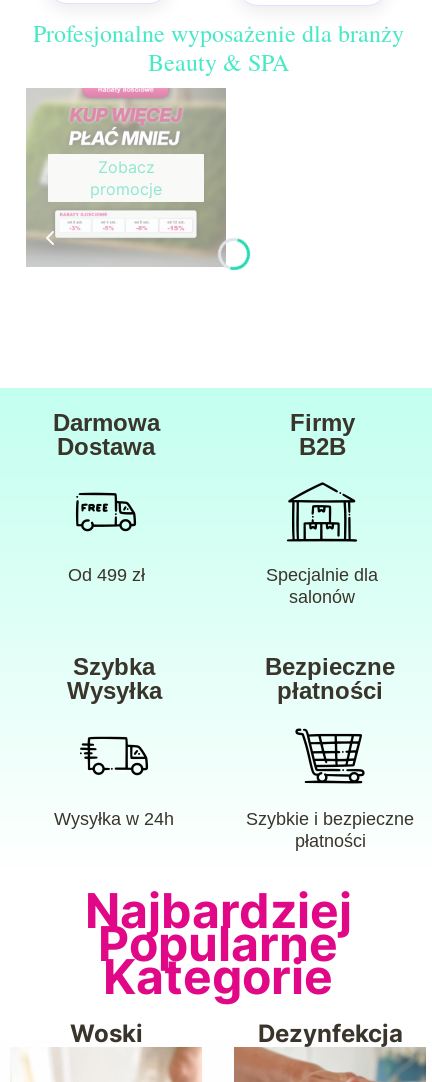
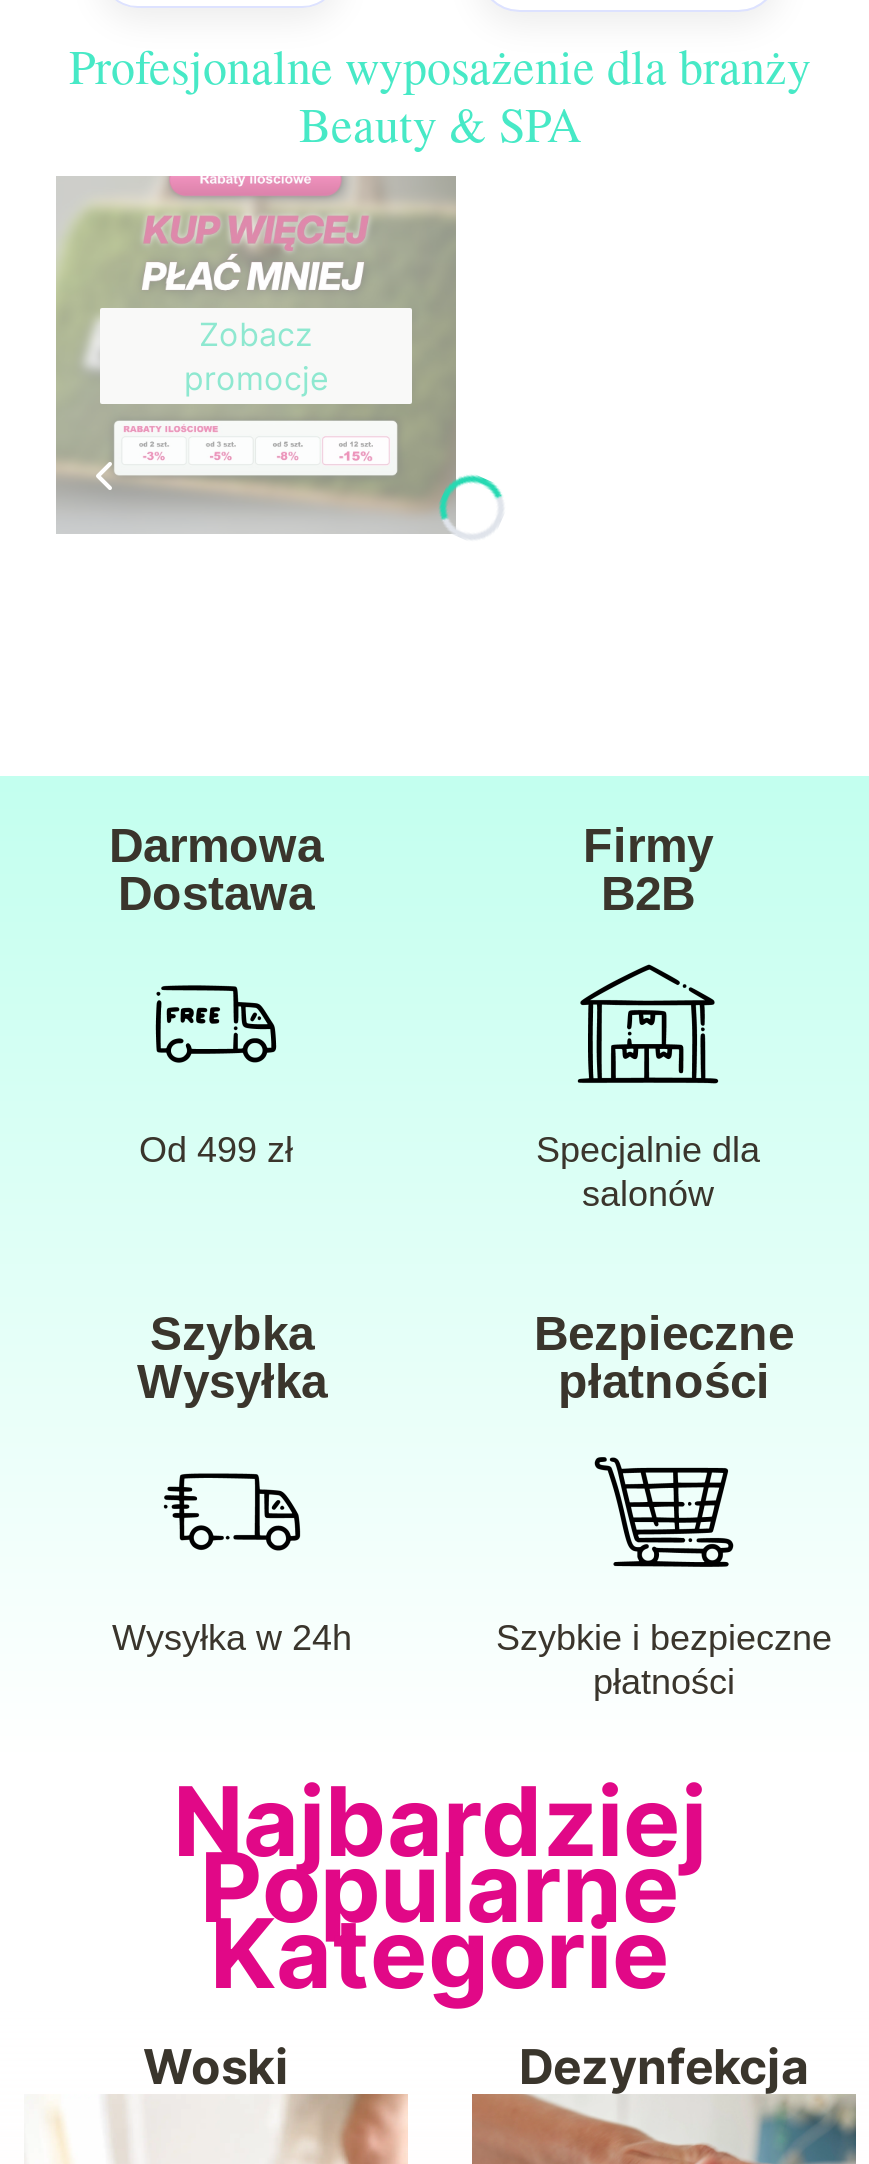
- [image]
+ [image]
